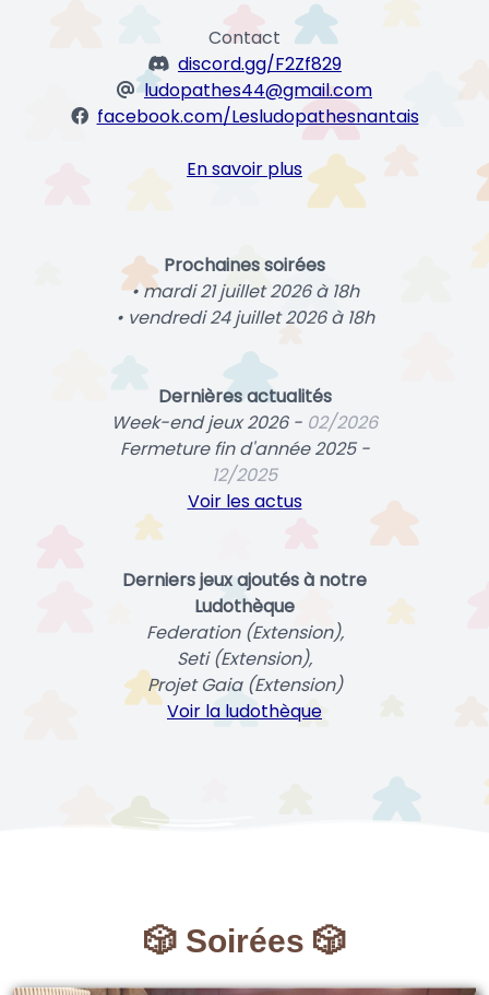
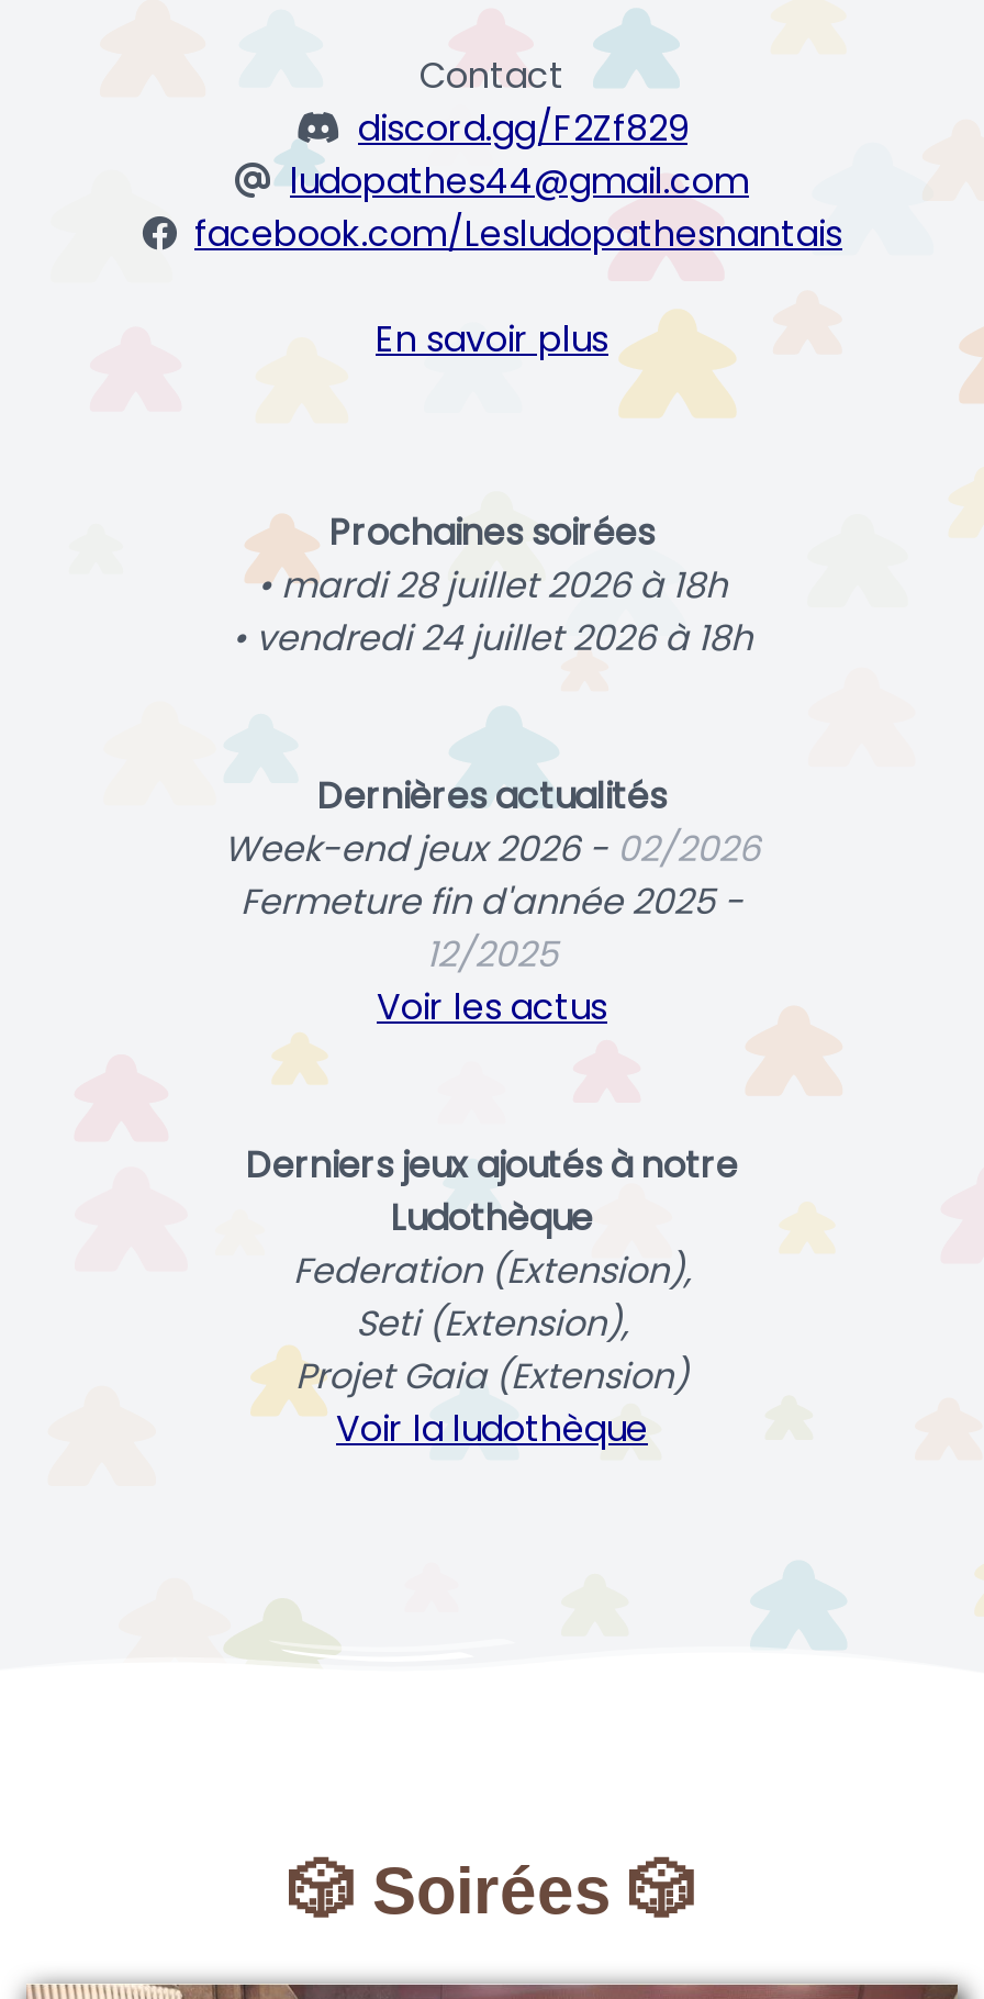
- • mardi 21 juillet 2026 à 18h
+ • mardi 28 juillet 2026 à 18h
